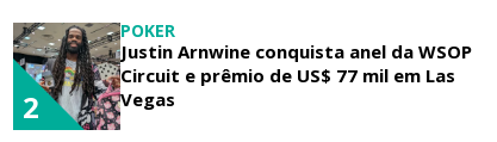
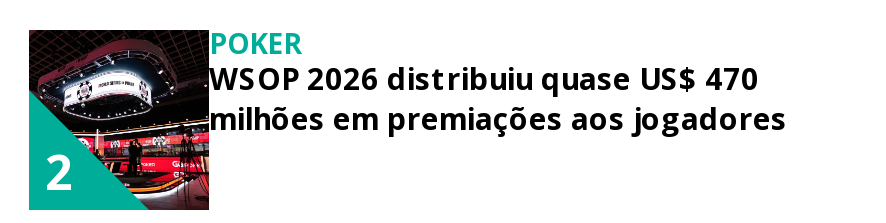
- [image]
- Justin Arnwine conquista anel da WSOP
- Circuit e prêmio de US$ 77 mil em Las
- Vegas
+ [image]
+ WSOP 2026 distribuiu quase US$ 470
+ milhões em premiações aos jogadores
